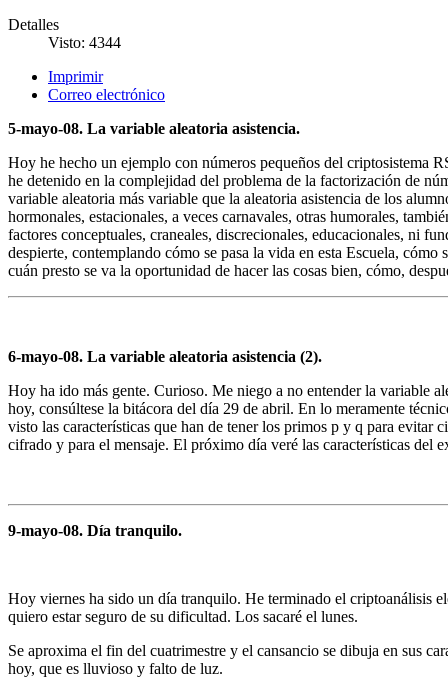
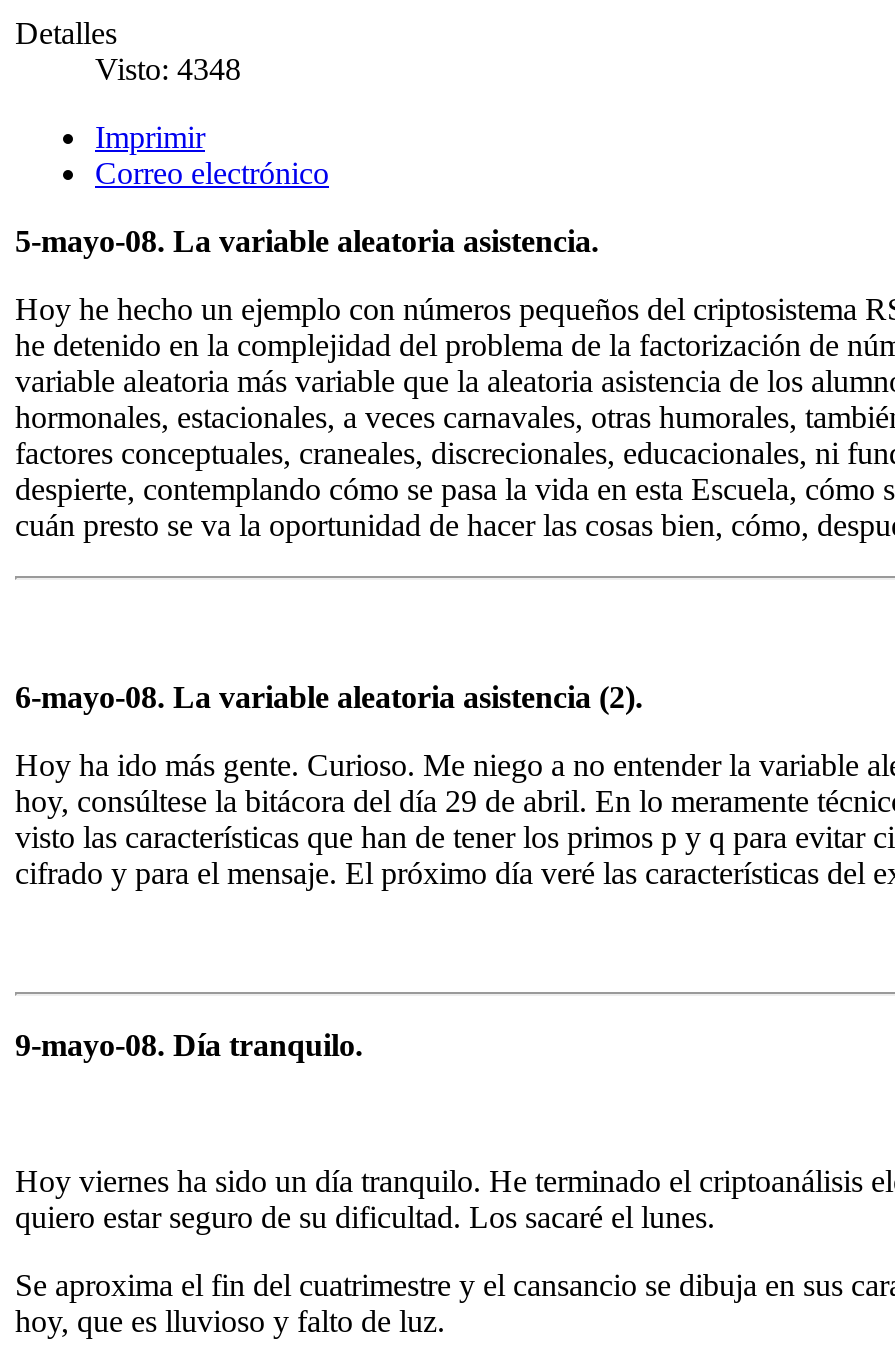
- Visto: 4344
+ Visto: 4348
